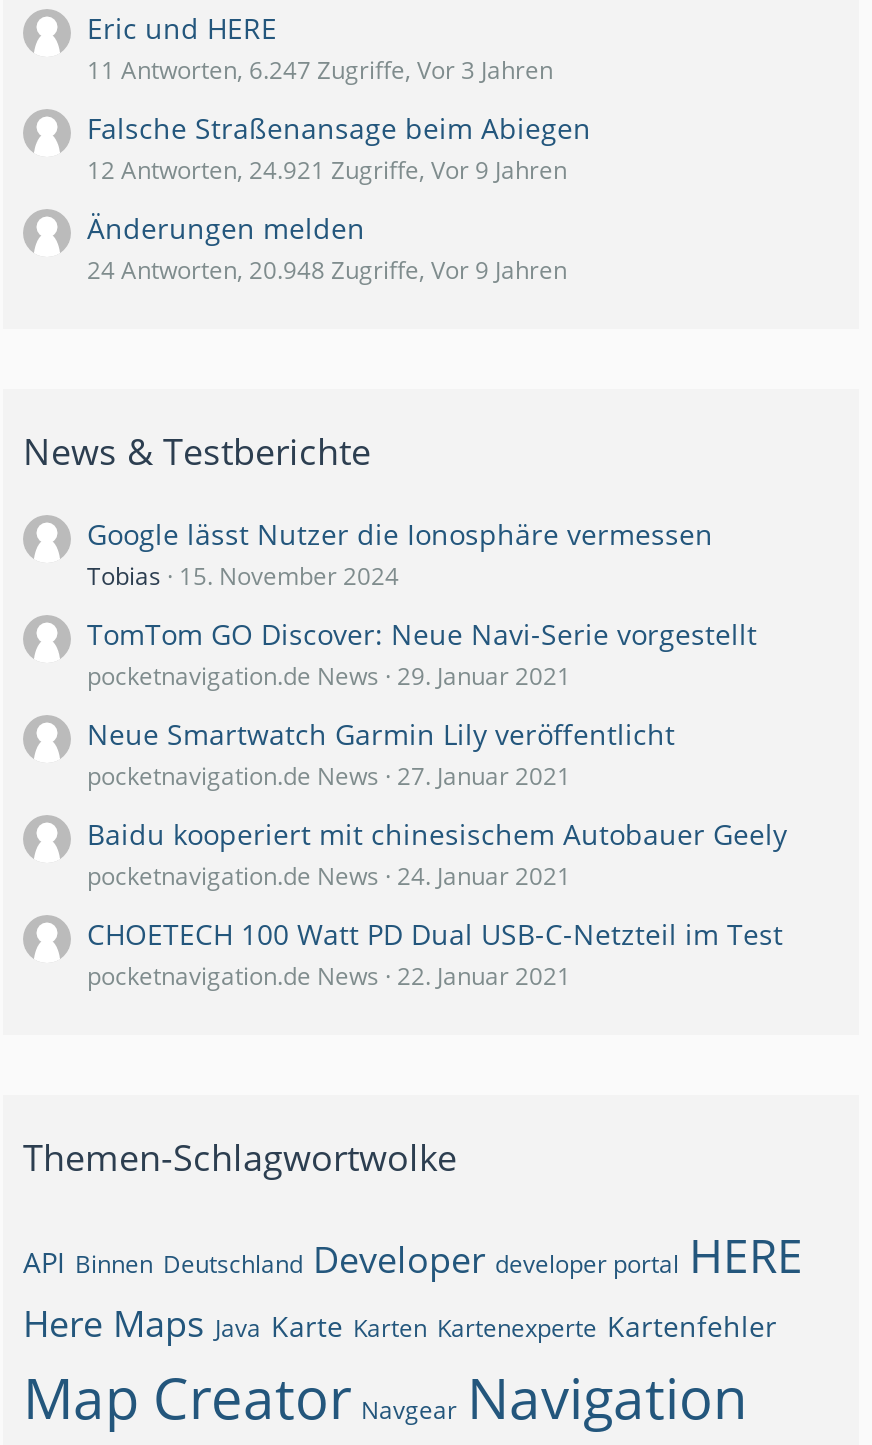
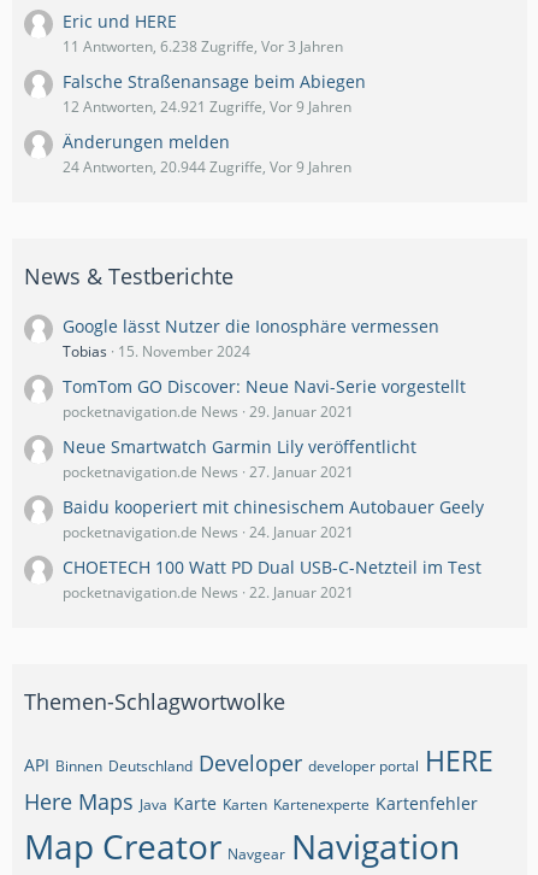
- 11 Antworten, 6.247 Zugriffe, Vor 3 Jahren
+ 11 Antworten, 6.238 Zugriffe, Vor 3 Jahren

- 24 Antworten, 20.948 Zugriffe, Vor 9 Jahren
+ 24 Antworten, 20.944 Zugriffe, Vor 9 Jahren
